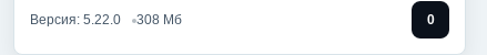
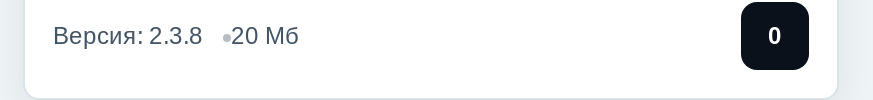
- Версия: 5.22.0
- 308 Мб
+ Версия: 2.3.8
+ 20 Мб
